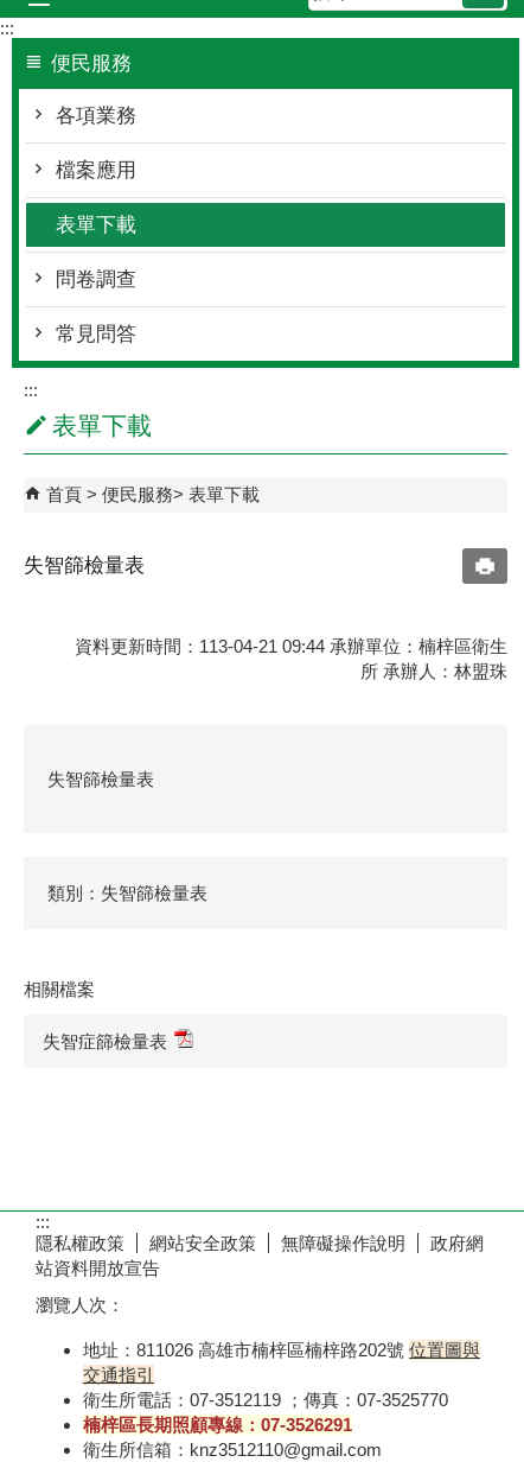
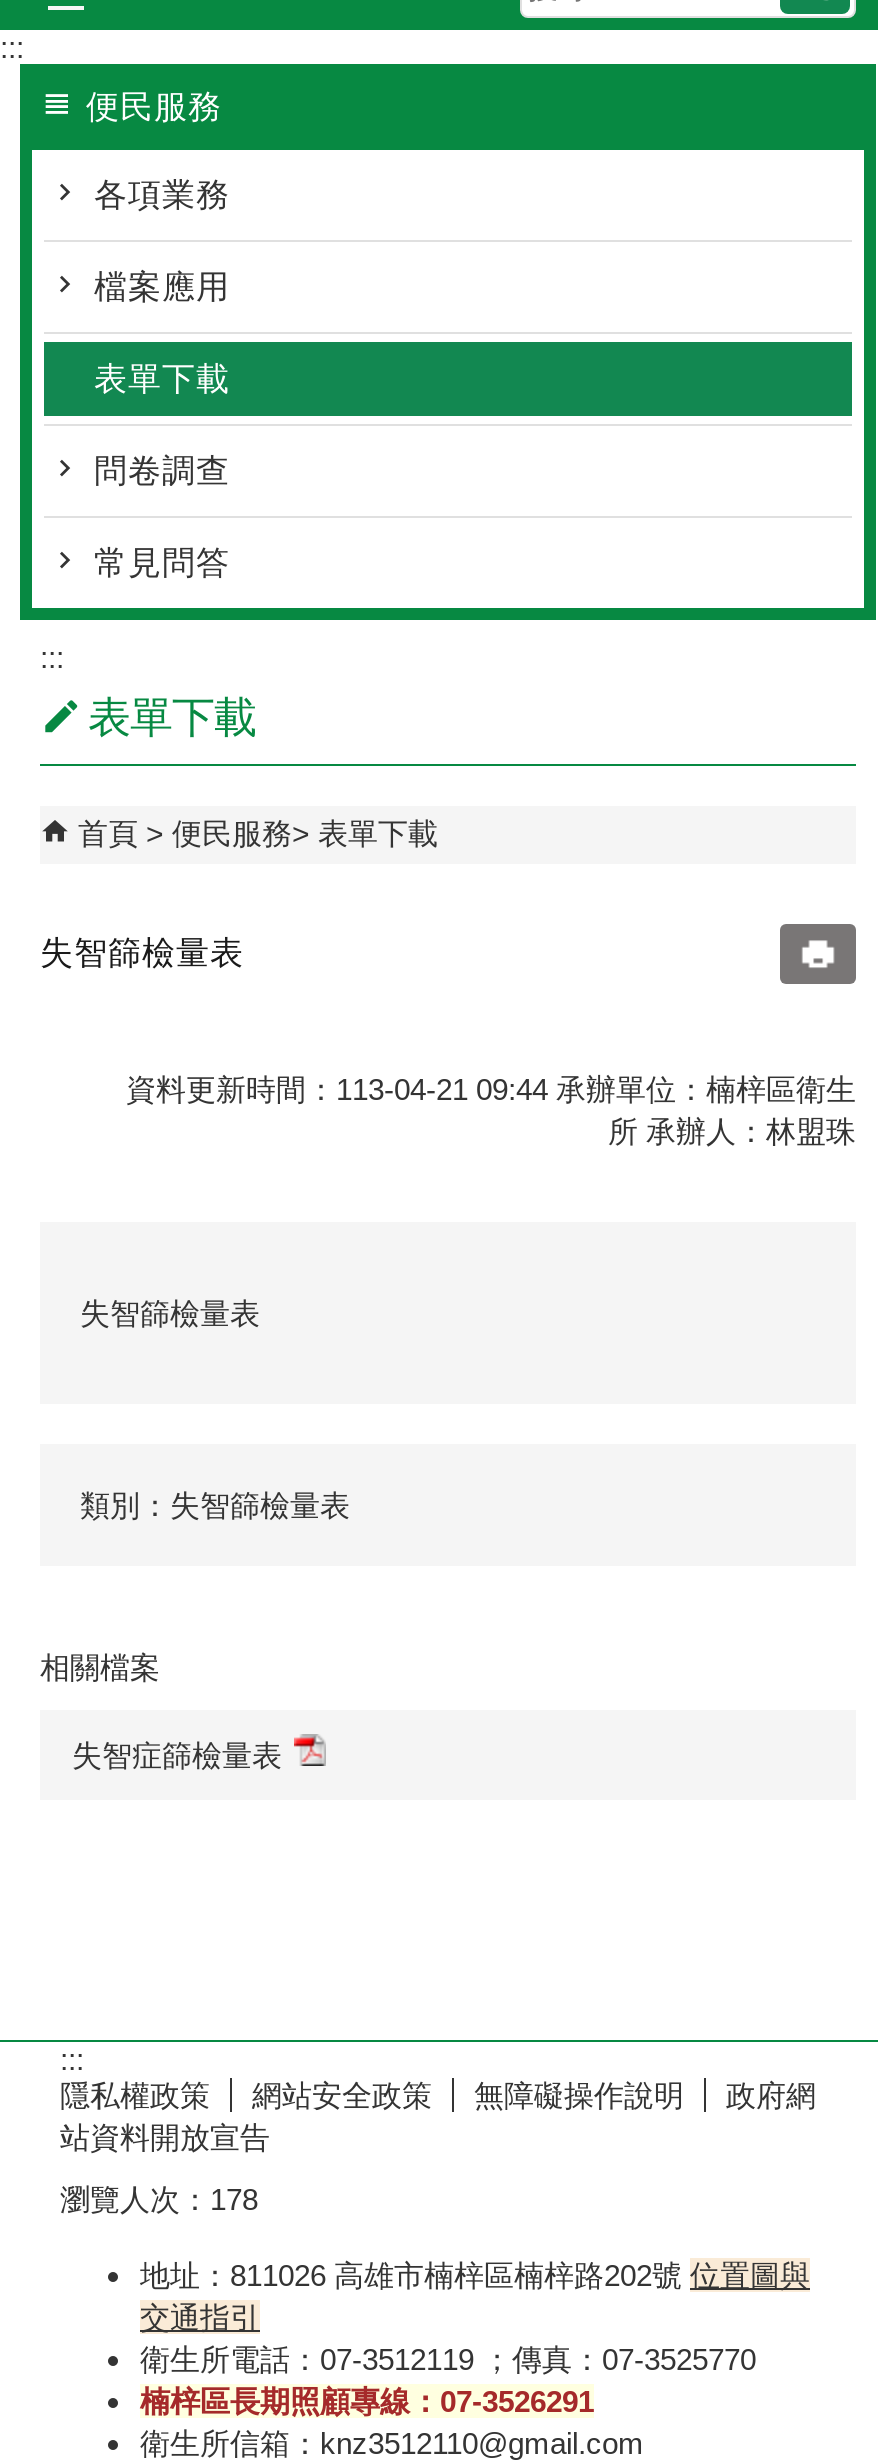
- 瀏覽人次：
+ 瀏覽人次：178
